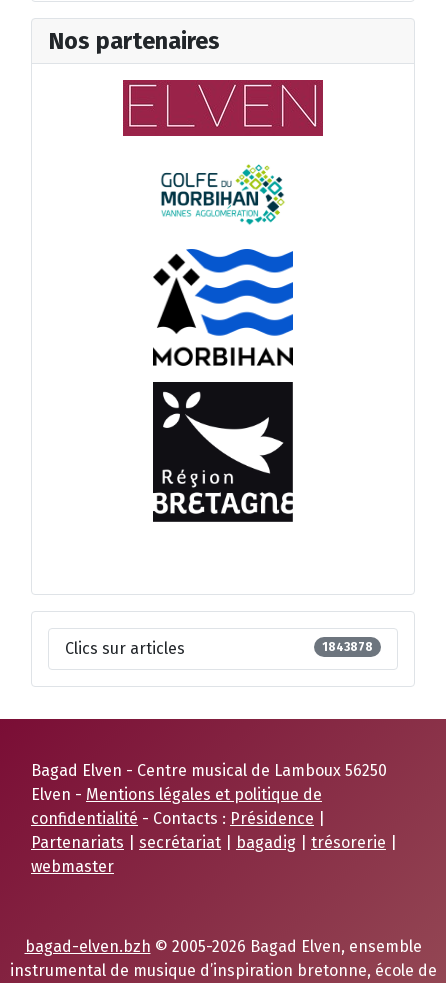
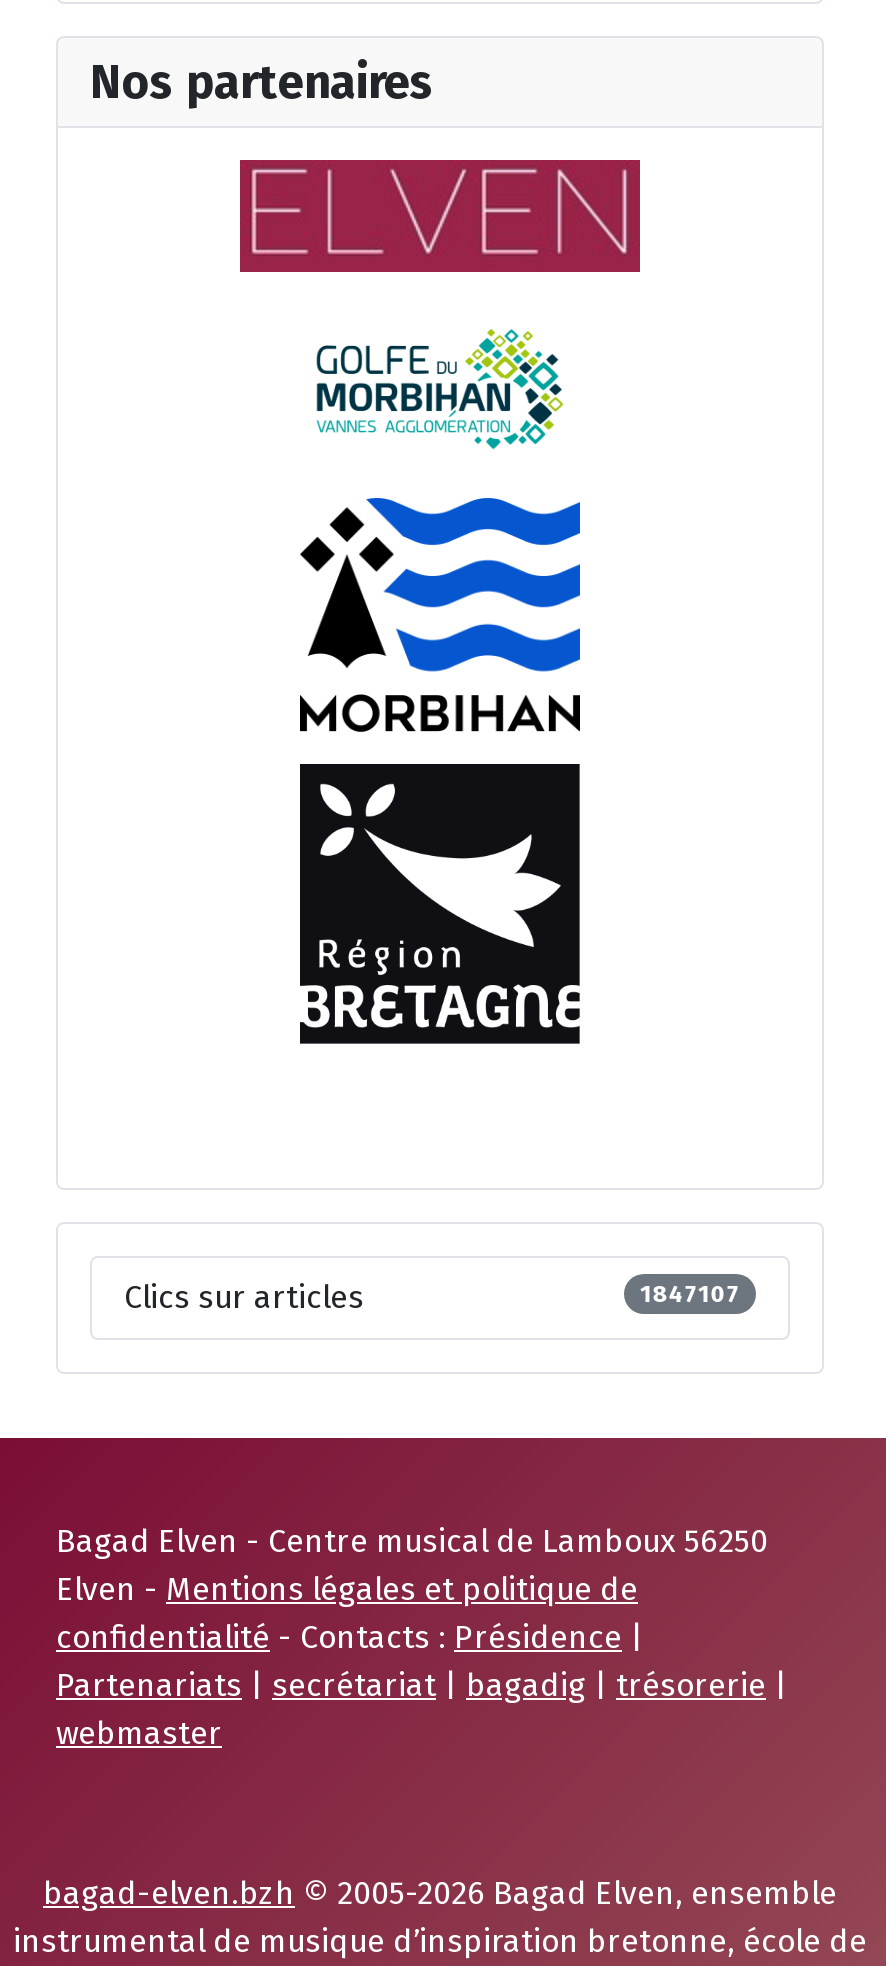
- 1843878
+ 1847107
